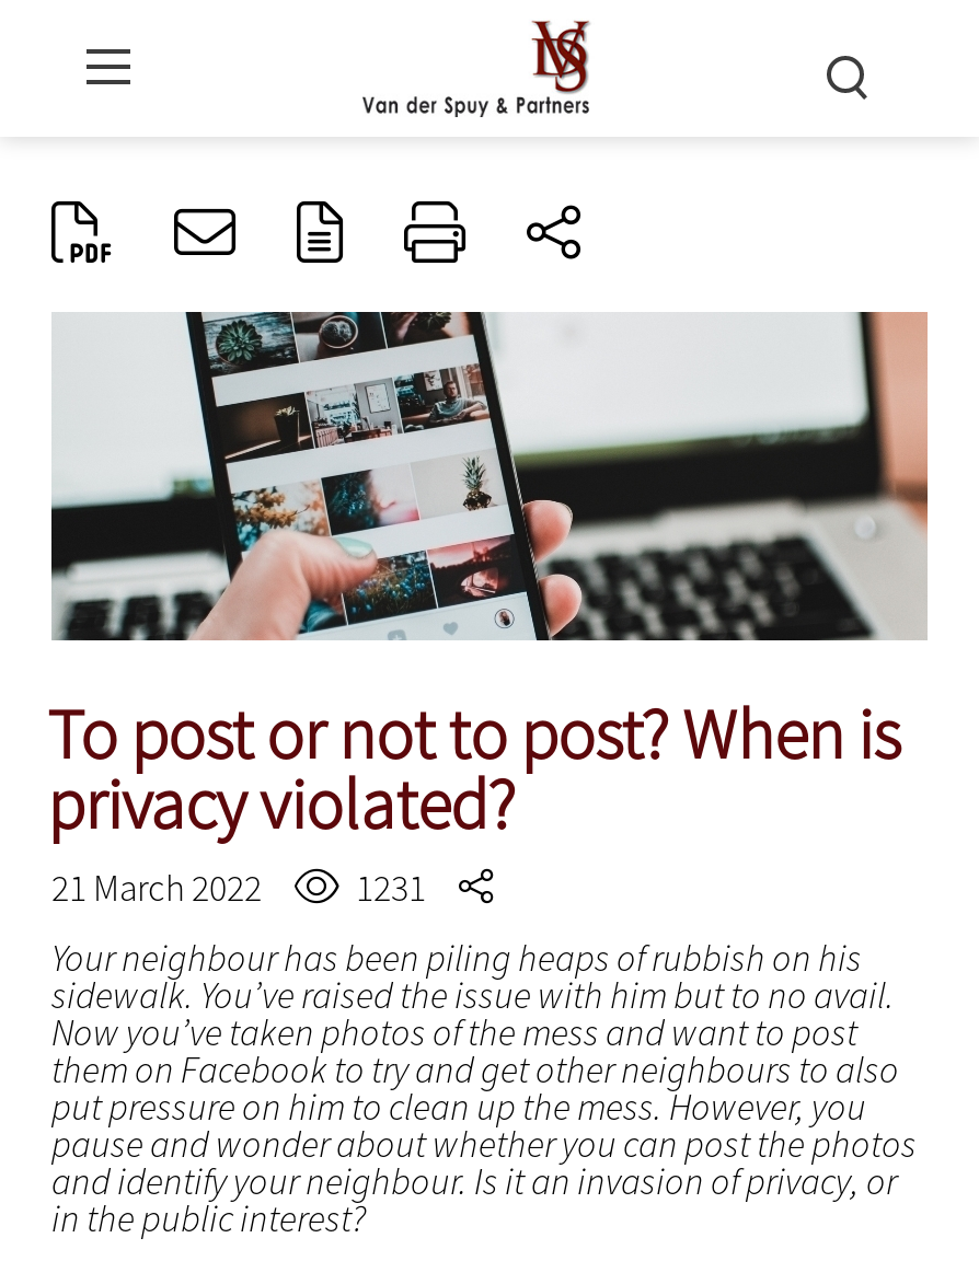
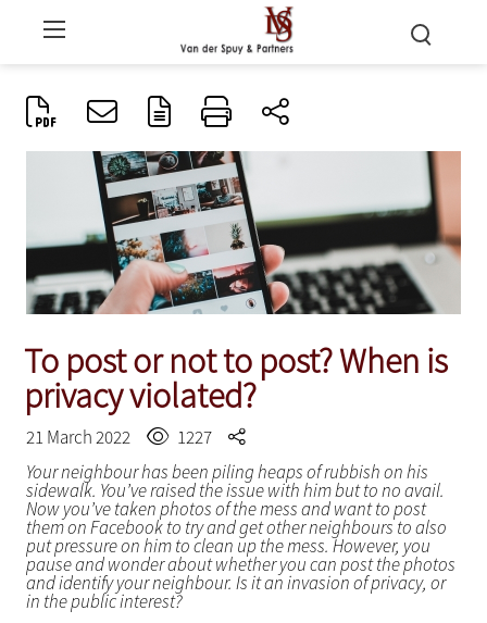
- 21 March 2022 1231
+ 21 March 2022 1227
